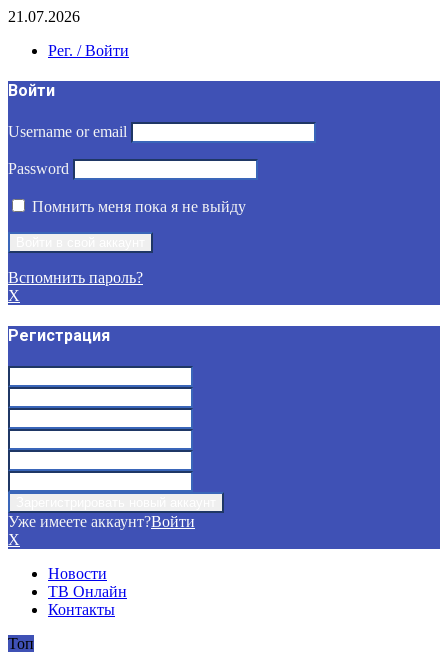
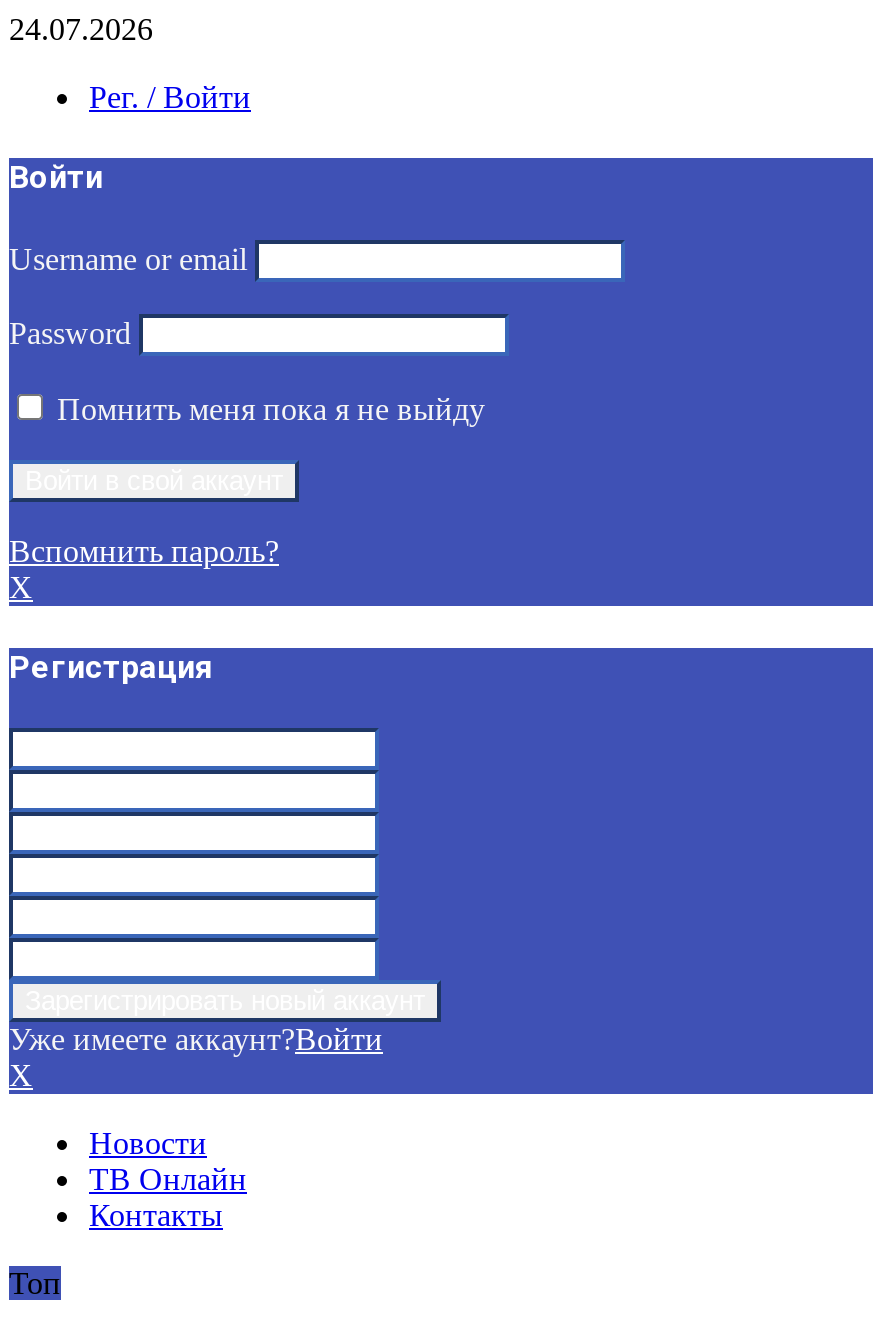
- 21.07.2026
+ 24.07.2026
